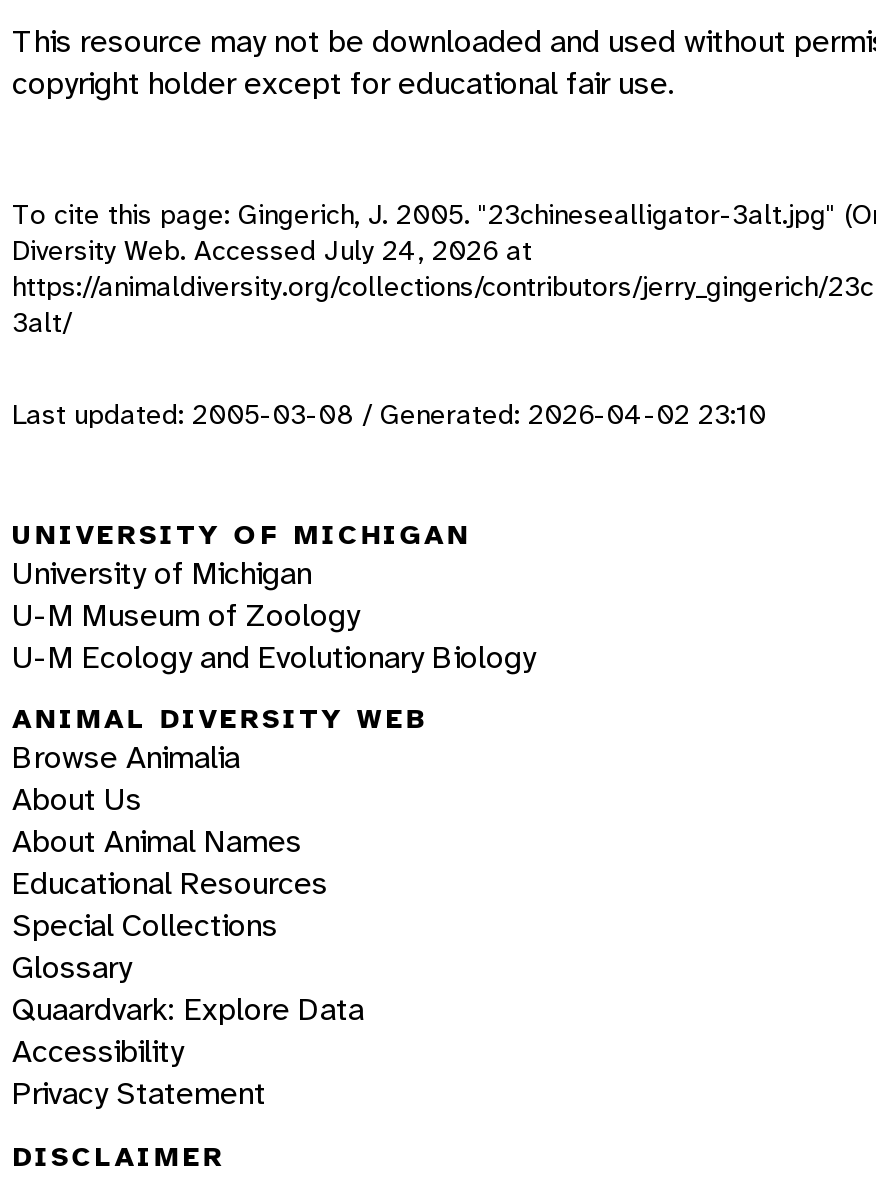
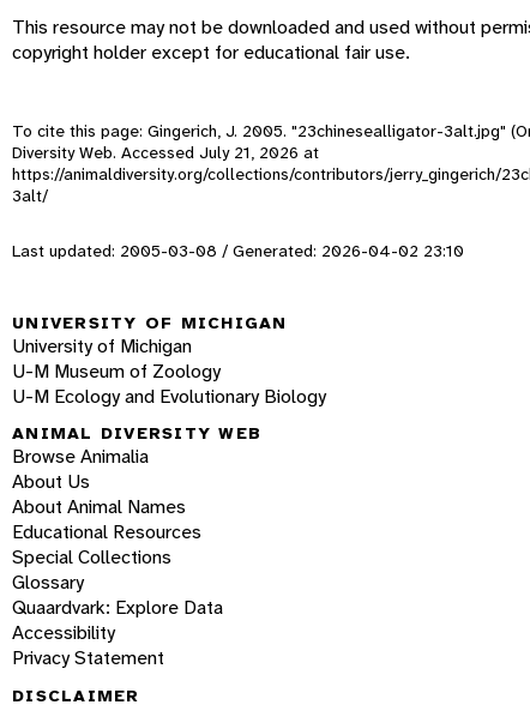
- Diversity Web. Accessed July 24, 2026 at
+ Diversity Web. Accessed July 21, 2026 at
